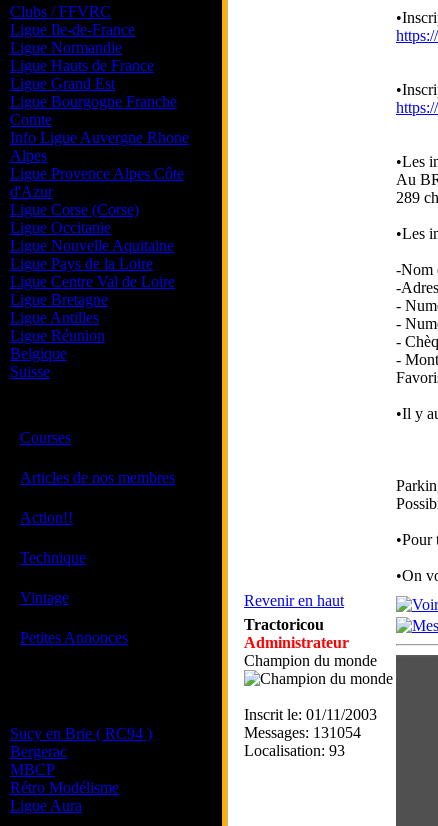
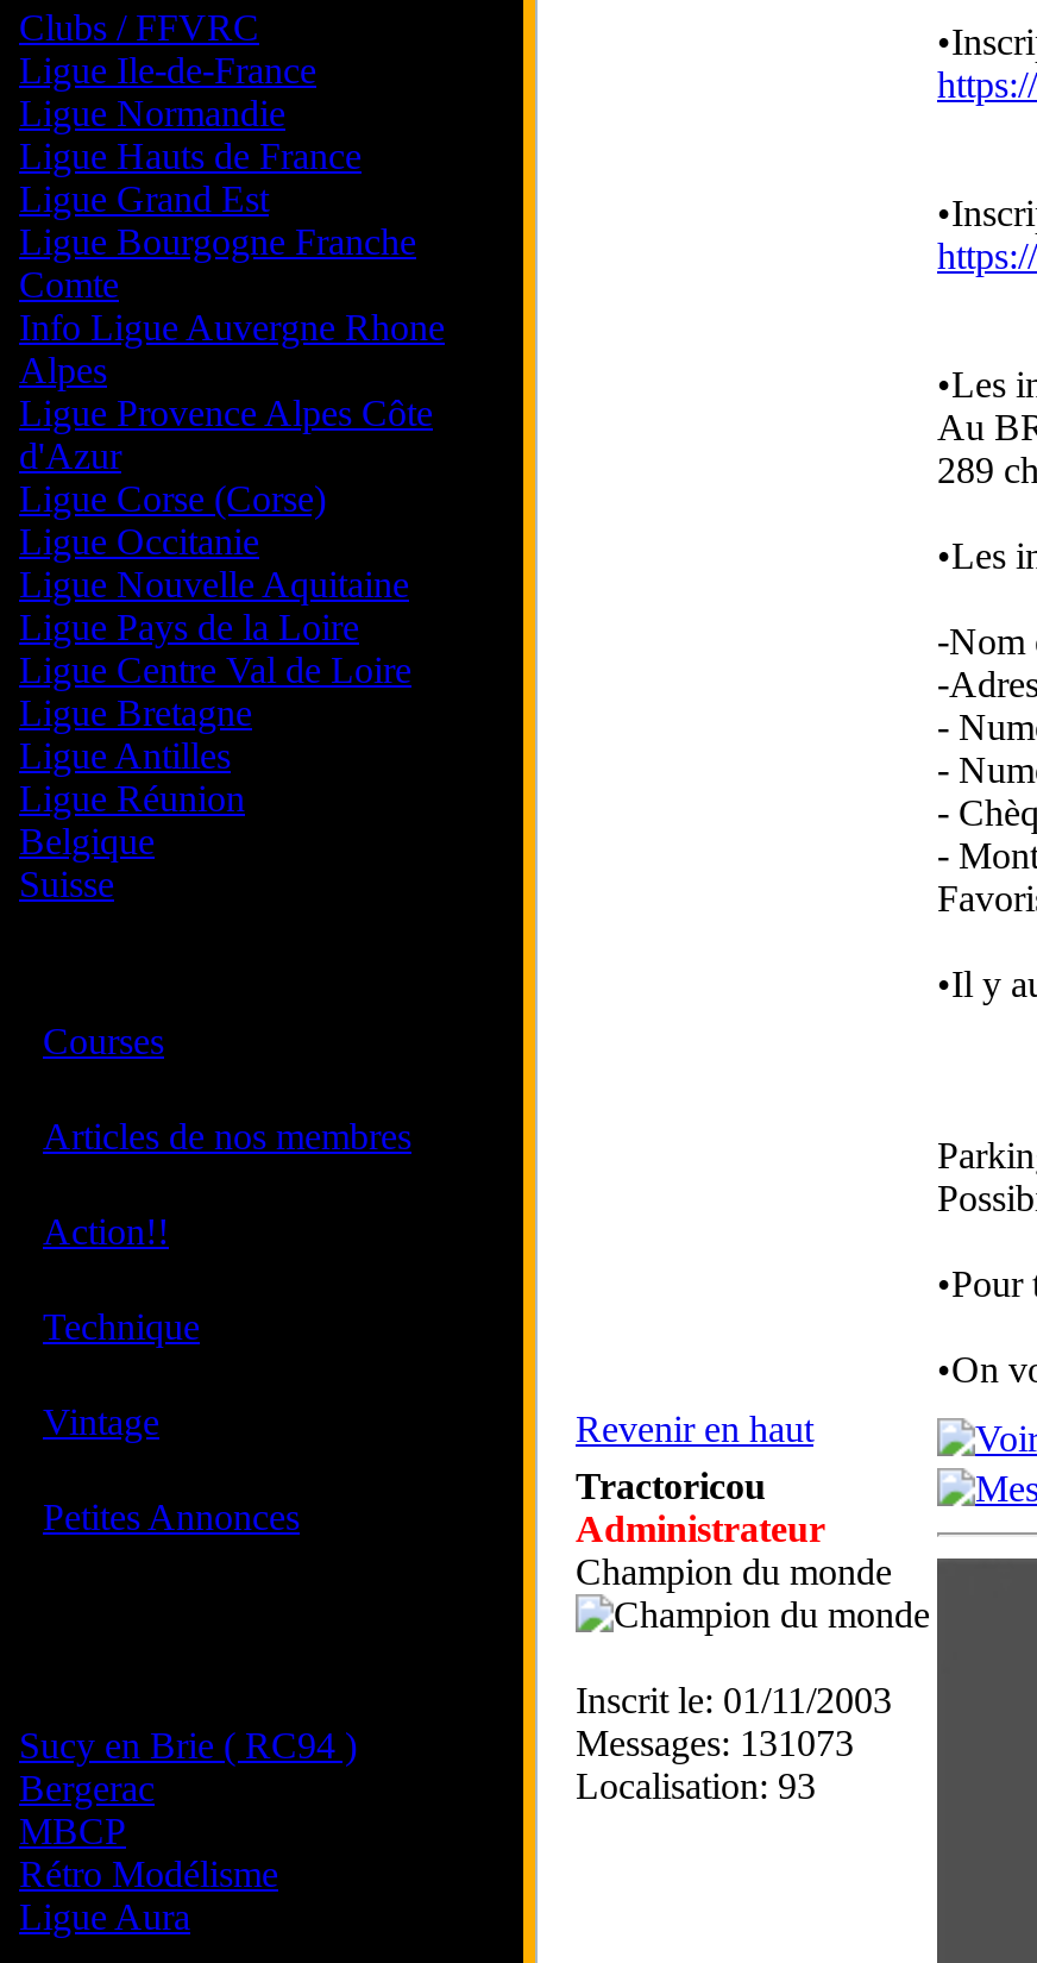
- Messages: 131054
+ Messages: 131073
